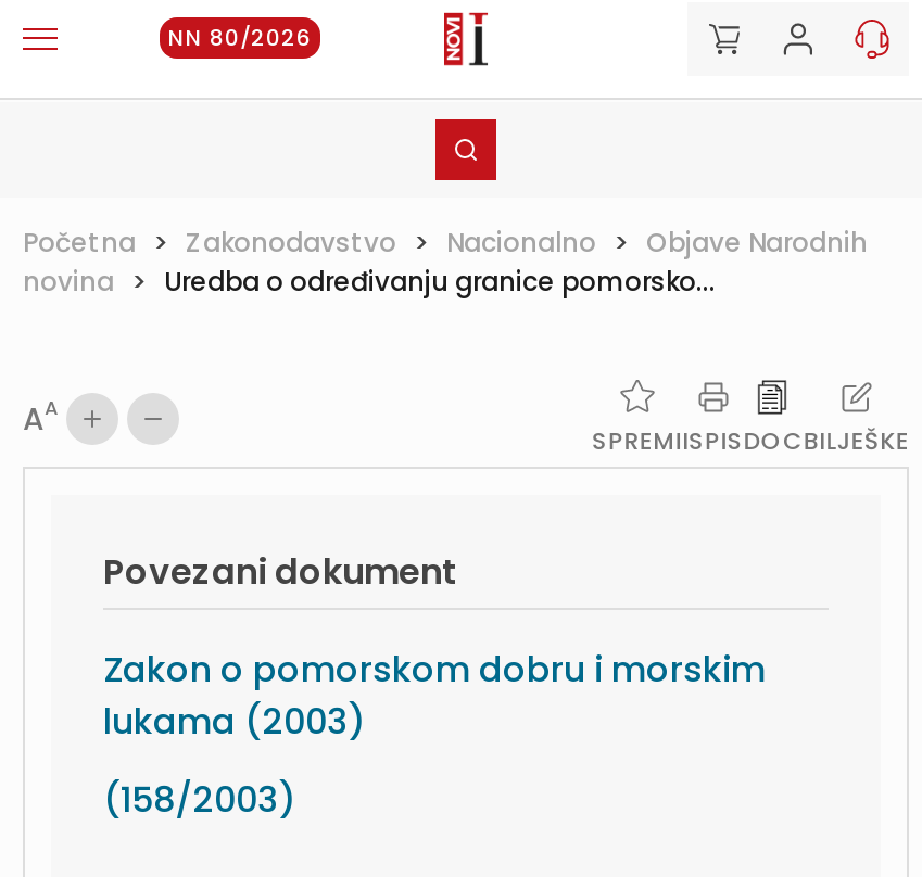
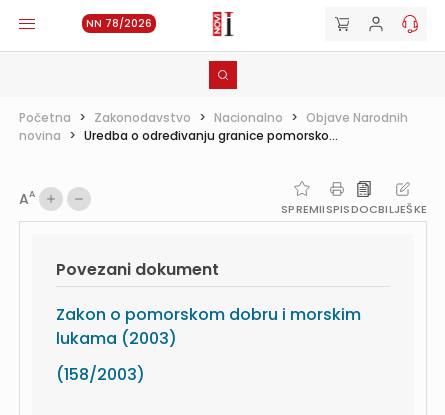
- NN 80/2026
+ NN 78/2026
